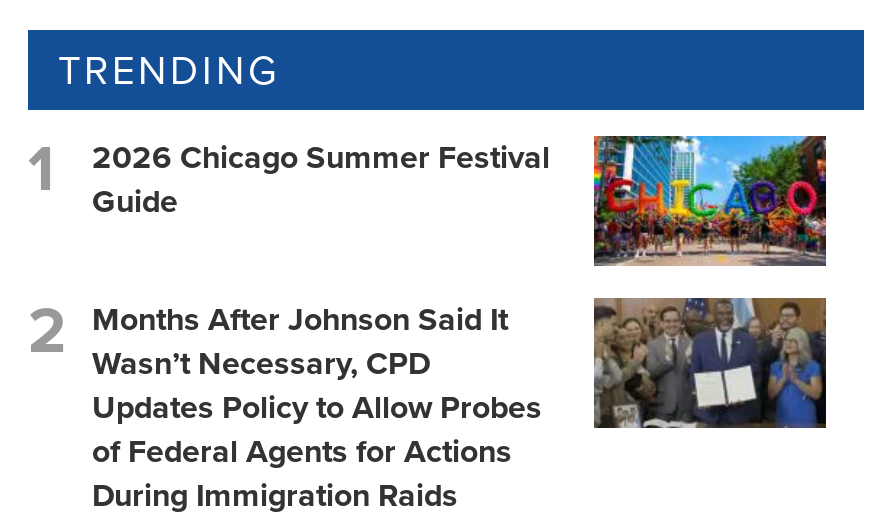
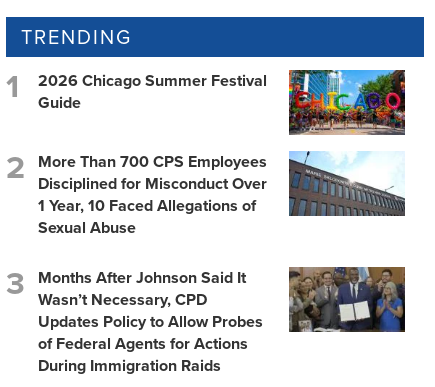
+ [image]
+ More Than 700 CPS Employees
+ Disciplined for Misconduct Over
+ 1 Year, 10 Faced Allegations of
+ Sexual Abuse
